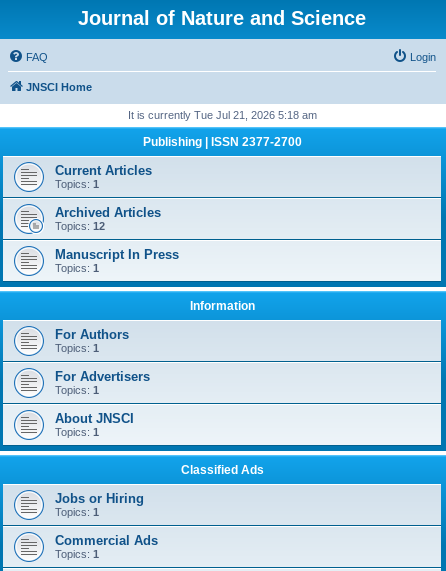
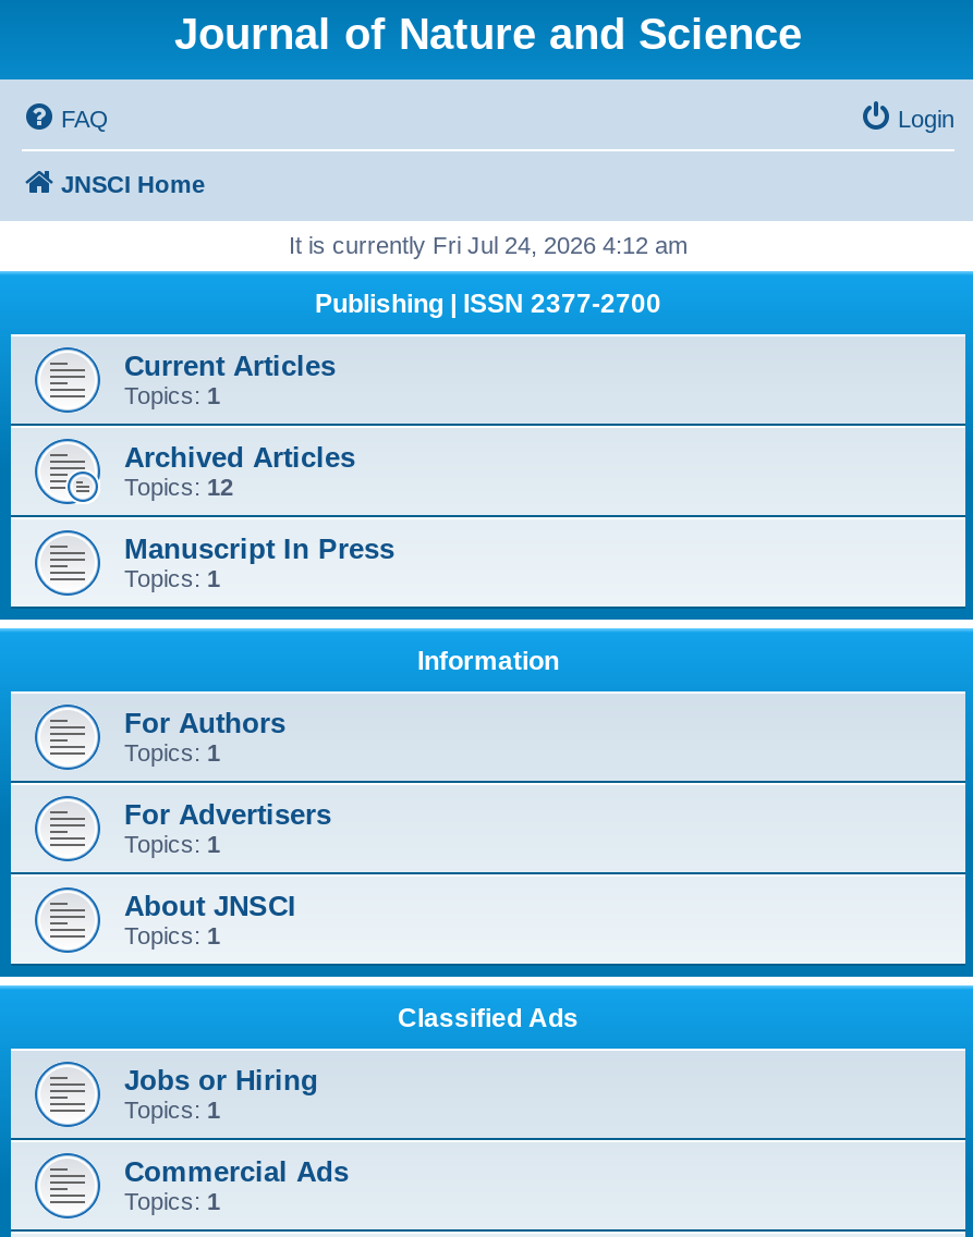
- It is currently Tue Jul 21, 2026 5:18 am
+ It is currently Fri Jul 24, 2026 4:12 am
